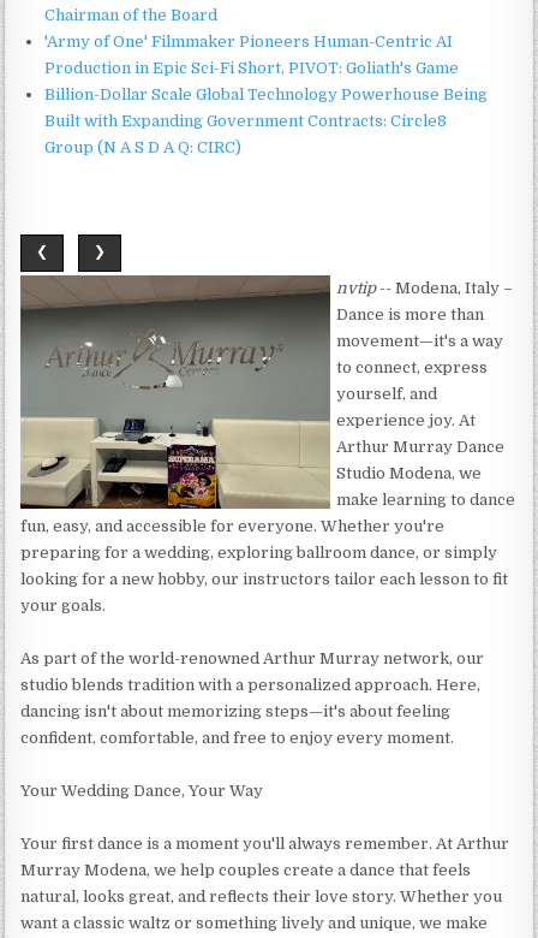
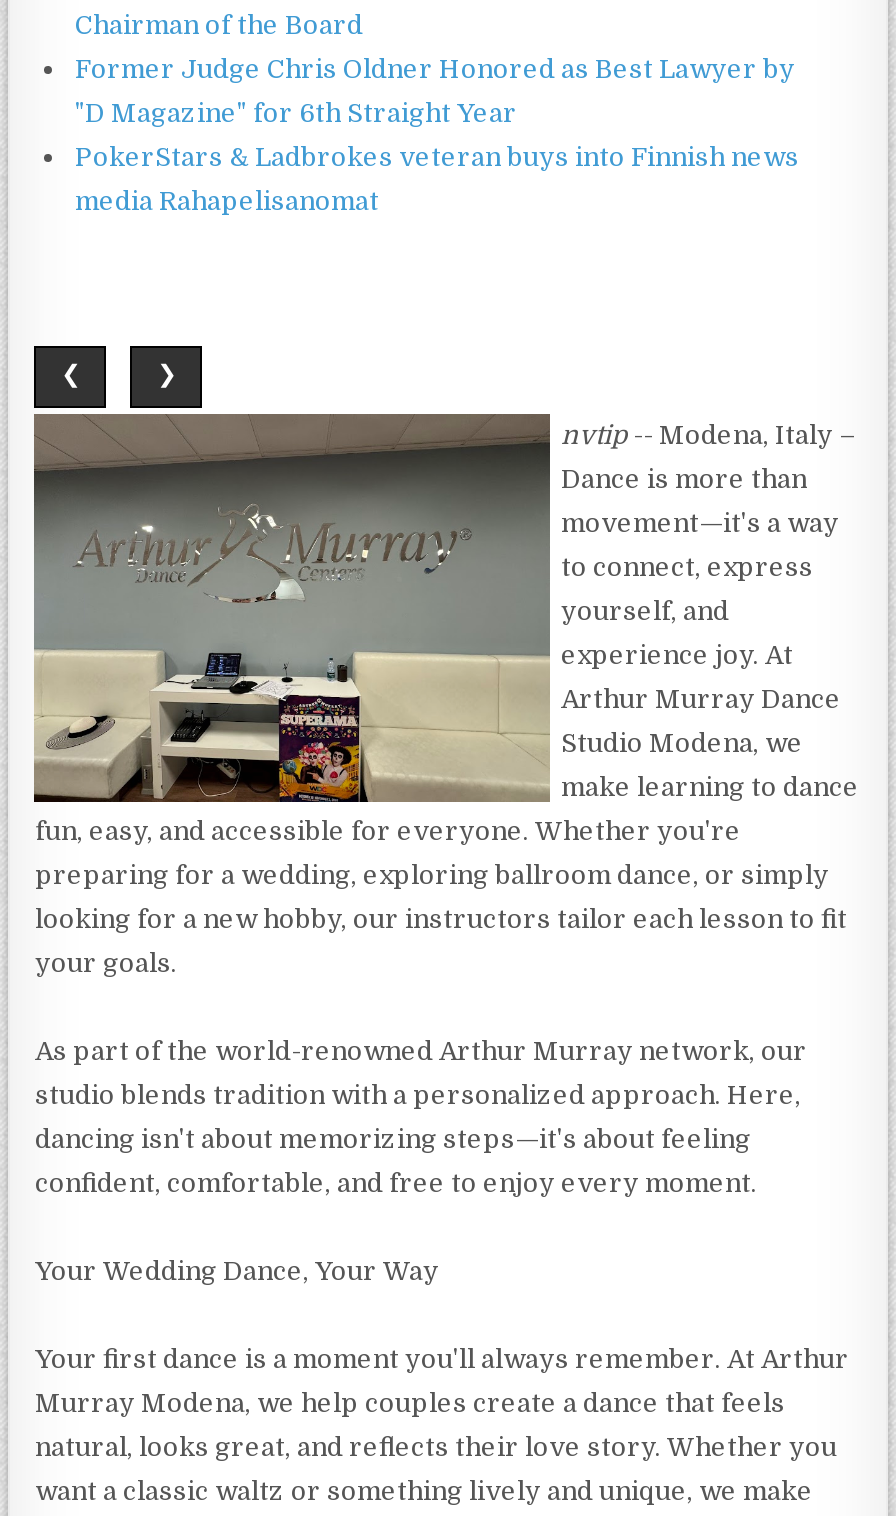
- 'Army of One' Filmmaker Pioneers Human-Centric AI
- Production in Epic Sci-Fi Short, PIVOT: Goliath's Game
- Billion-Dollar Scale Global Technology Powerhouse Being
- Built with Expanding Government Contracts: Circle8
- Group (N A S D A Q: CIRC)
+ Former Judge Chris Oldner Honored as Best Lawyer by
+ "D Magazine" for 6th Straight Year
+ PokerStars & Ladbrokes veteran buys into Finnish news
+ media Rahapelisanomat
